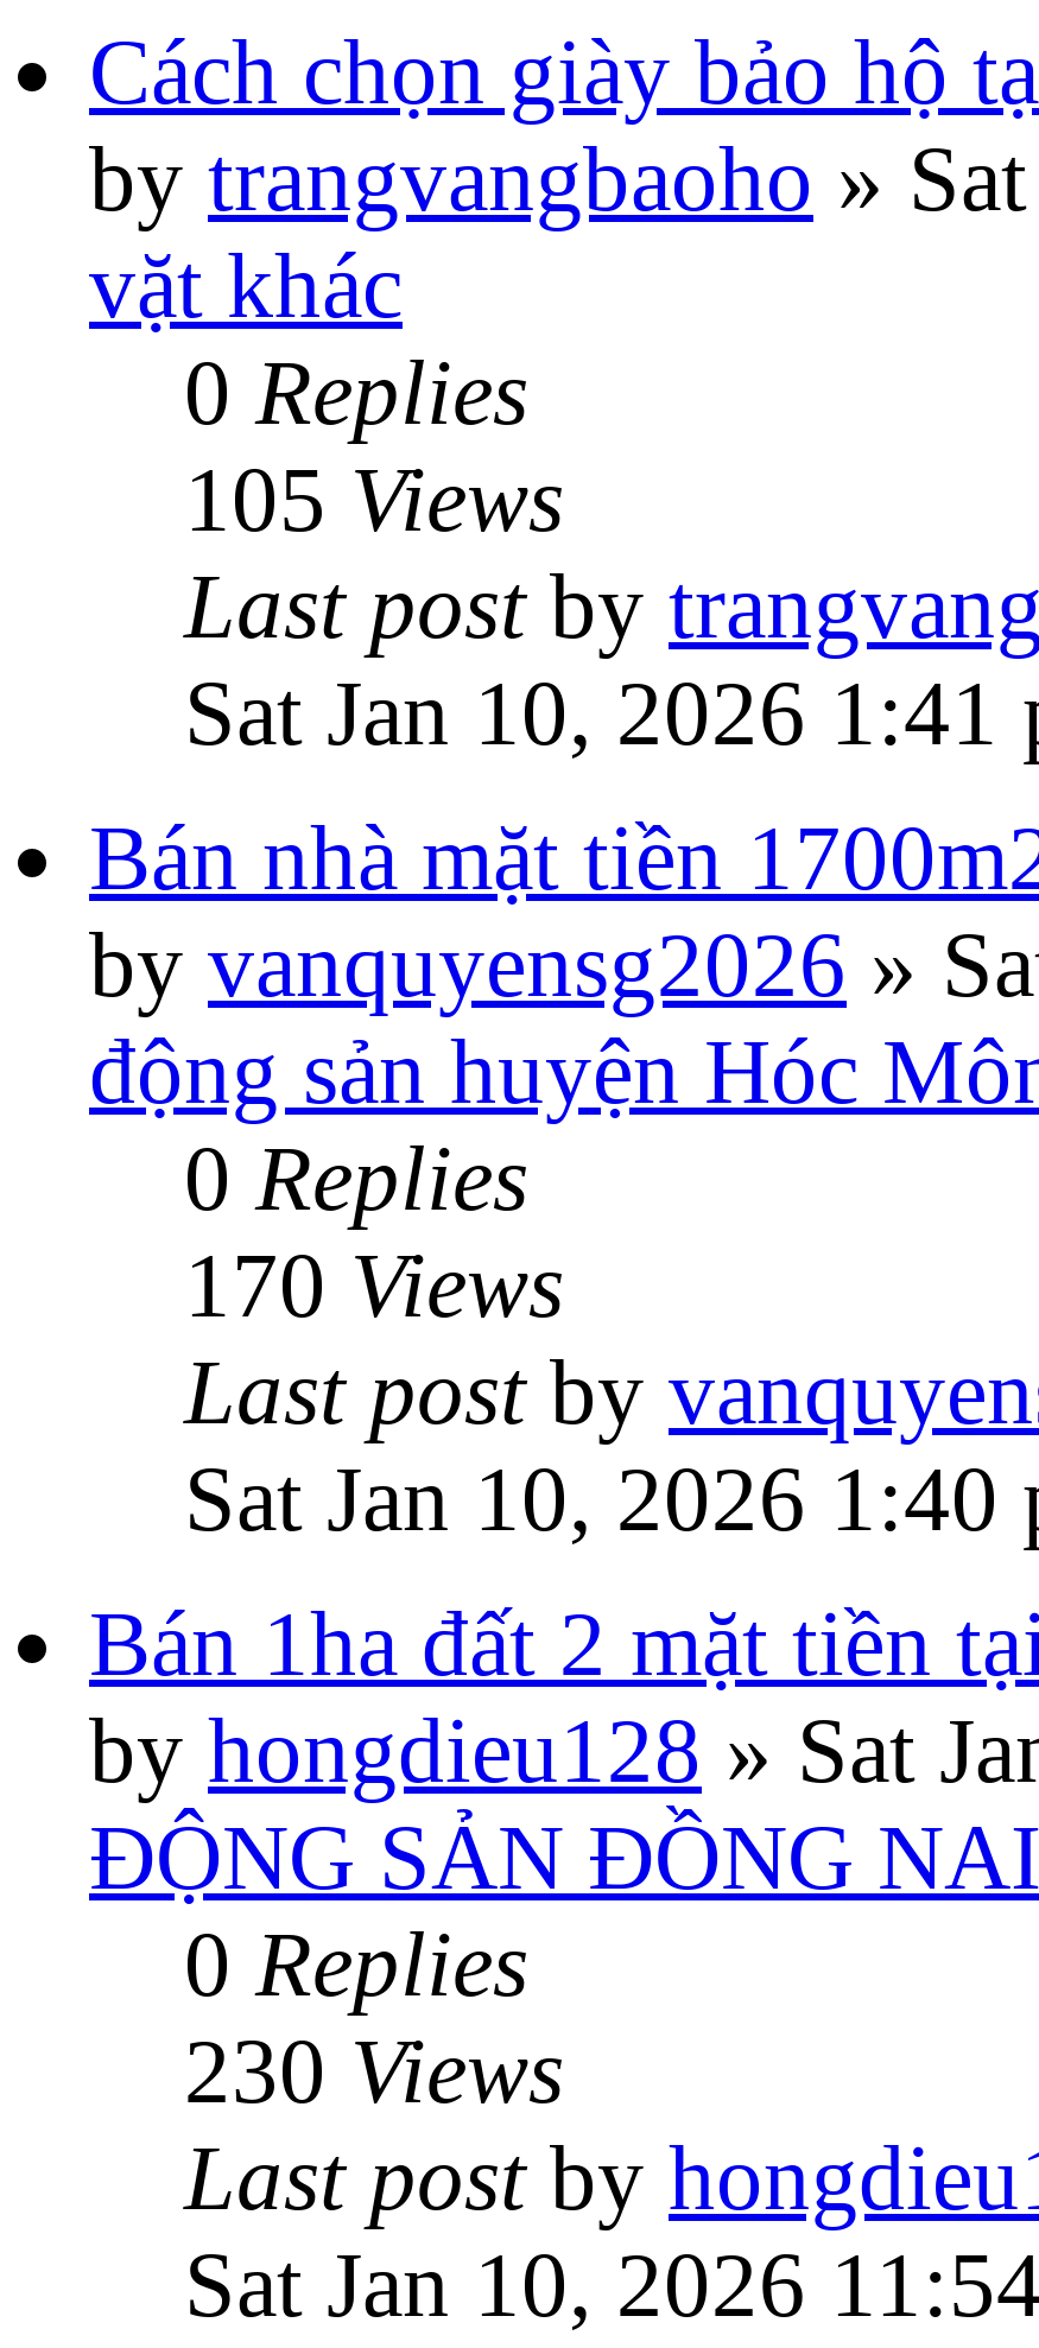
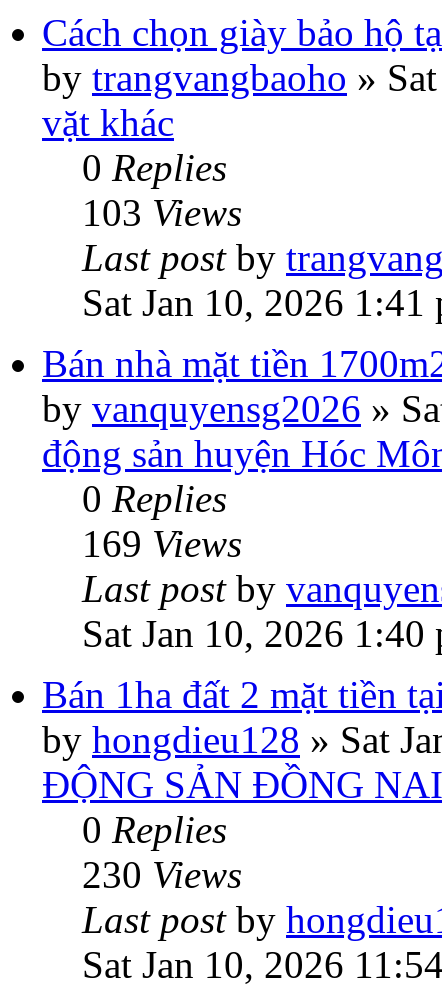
- 105 Views
+ 103 Views

- 170 Views
+ 169 Views
